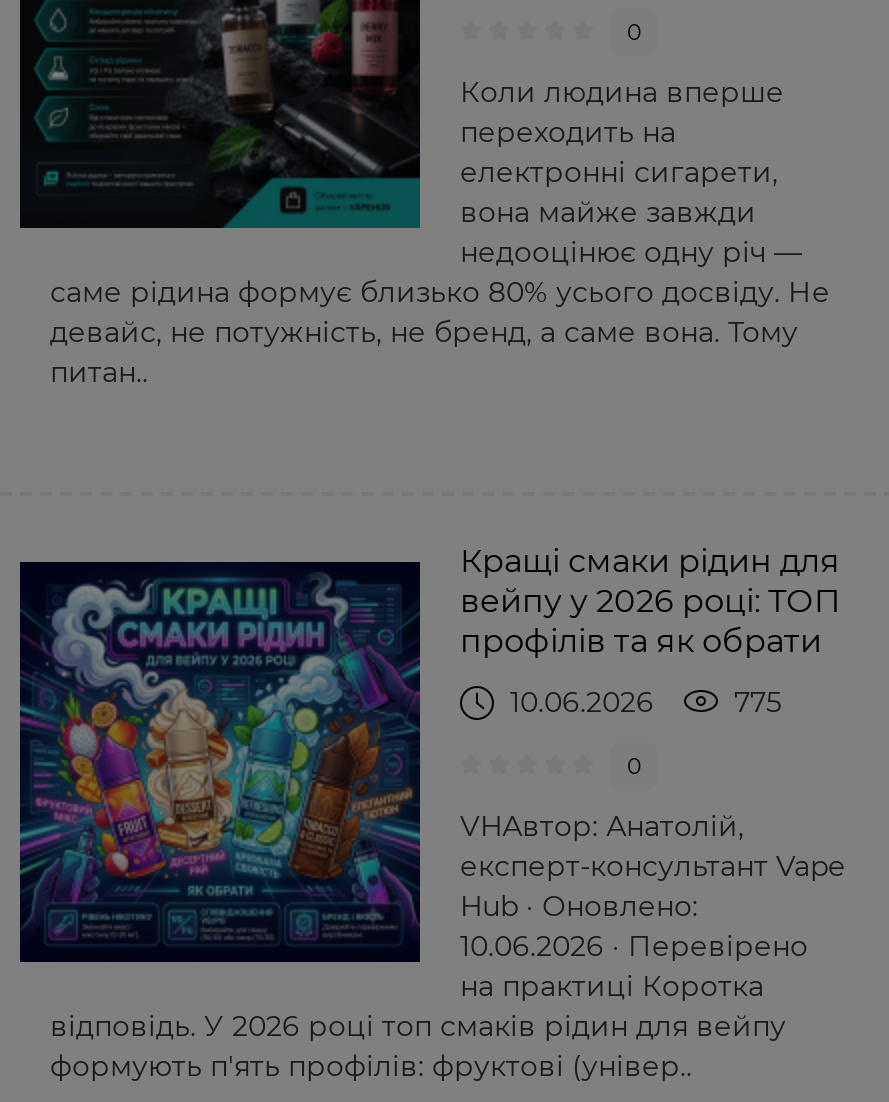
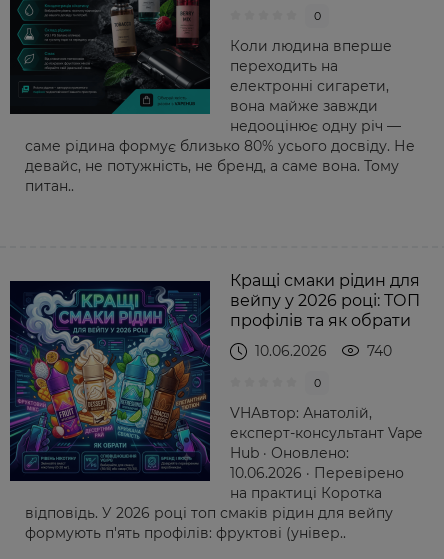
- 775
+ 740
